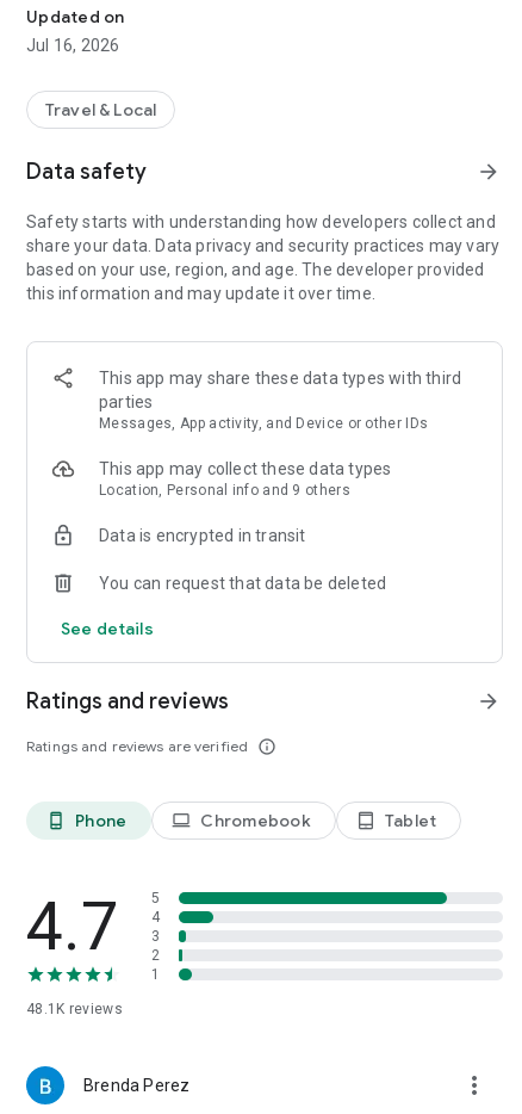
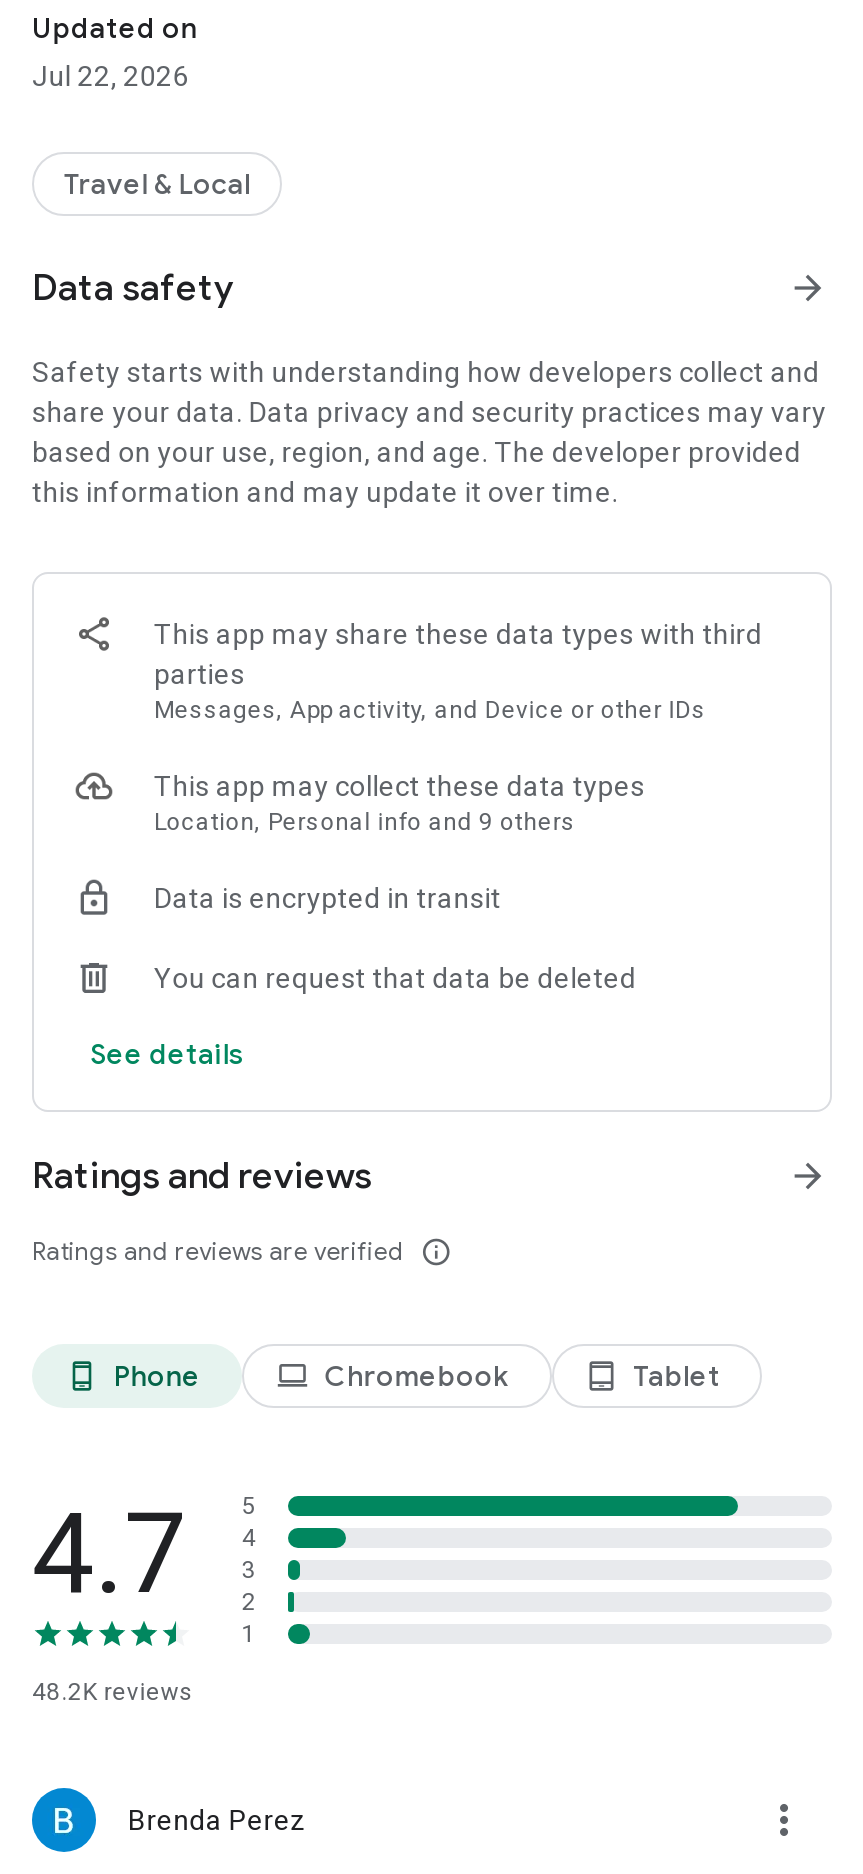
- Jul 16, 2026
+ Jul 22, 2026

- 48.1K reviews
+ 48.2K reviews
